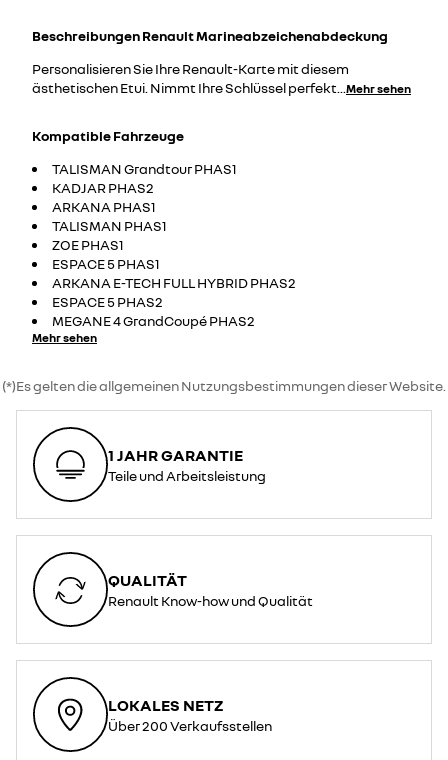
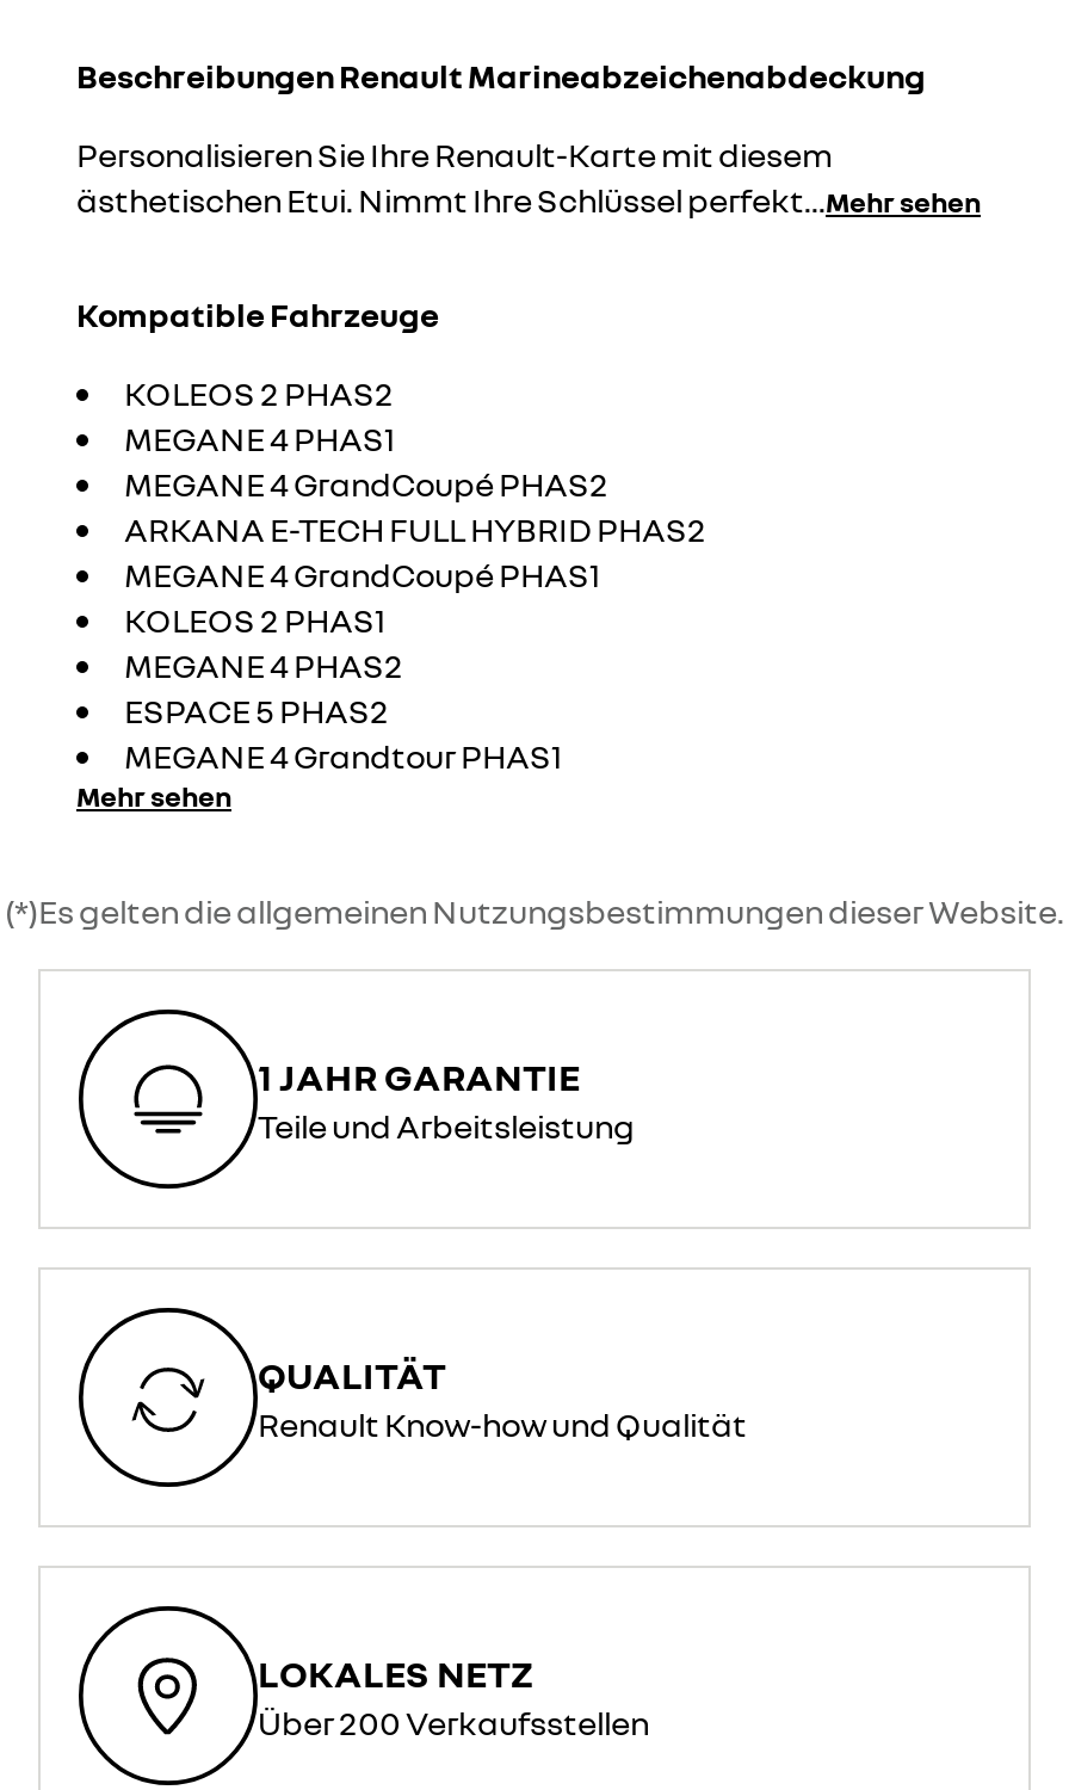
- TALISMAN Grandtour PHAS1
- KADJAR PHAS2
- ARKANA PHAS1
- TALISMAN PHAS1
- ZOE PHAS1
- ESPACE 5 PHAS1
+ KOLEOS 2 PHAS2
+ MEGANE 4 PHAS1

moved up: ARKANA E-TECH FULL HYBRID PHAS2

+ MEGANE 4 GrandCoupé PHAS1
+ KOLEOS 2 PHAS1
+ MEGANE 4 PHAS2

moved up: MEGANE 4 GrandCoupé PHAS2

+ MEGANE 4 Grandtour PHAS1
